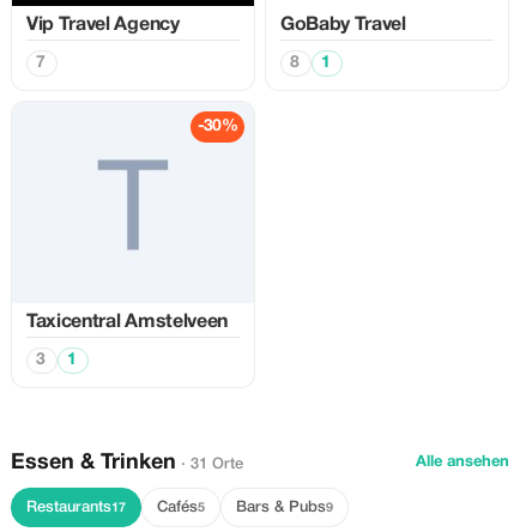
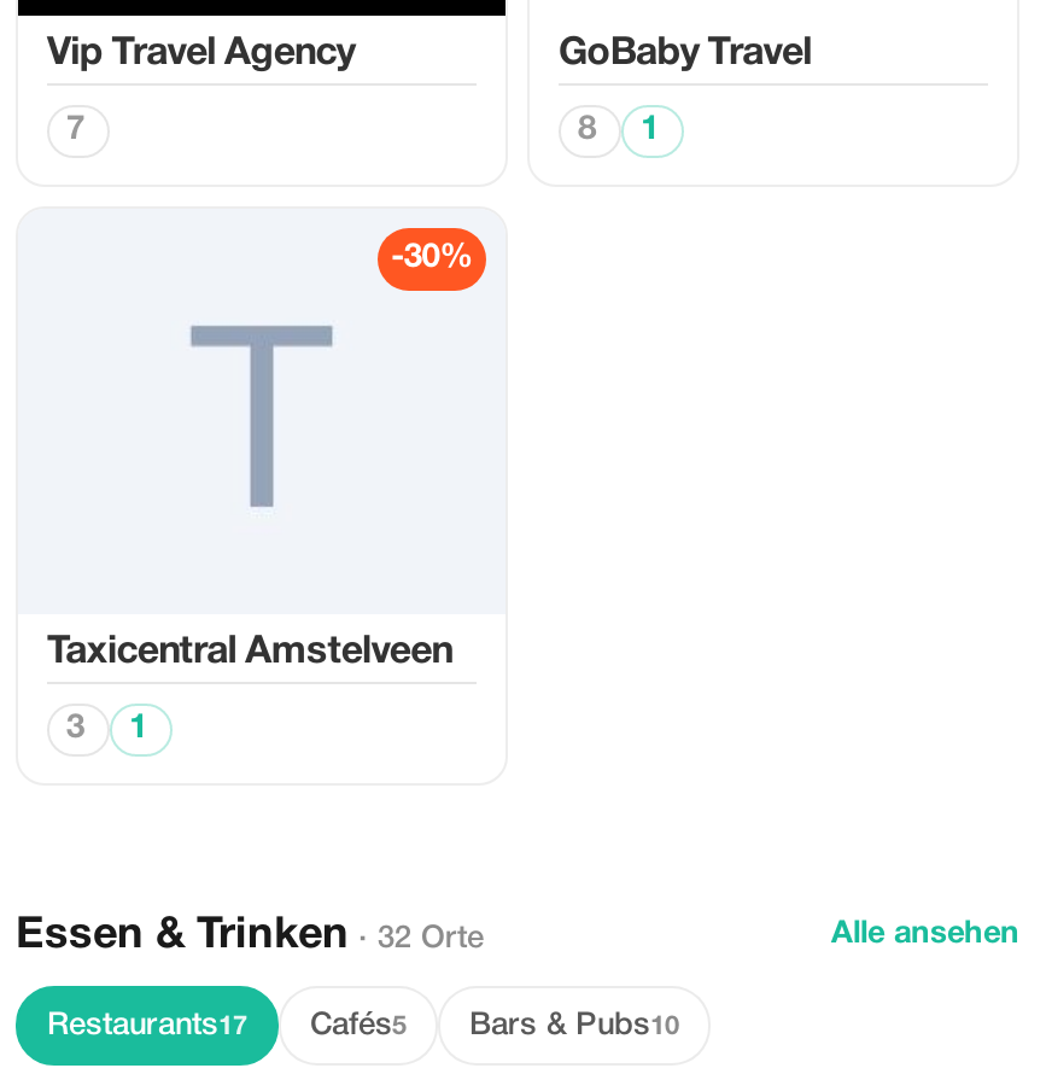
- Essen & Trinken · 31 Orte
+ Essen & Trinken · 32 Orte

- Bars & Pubs9
+ Bars & Pubs10
